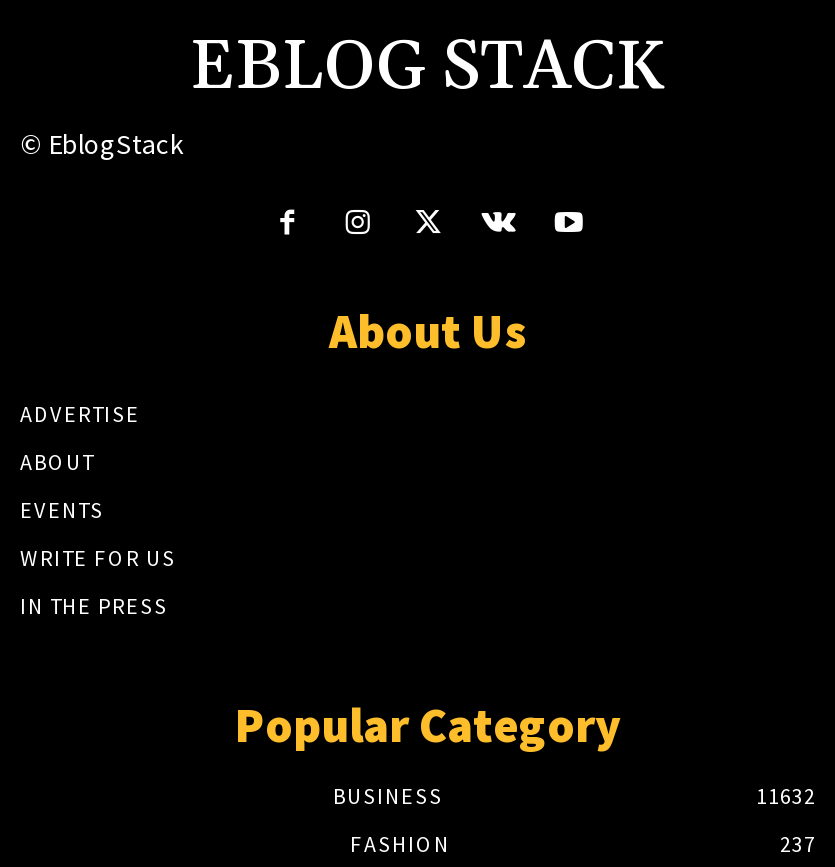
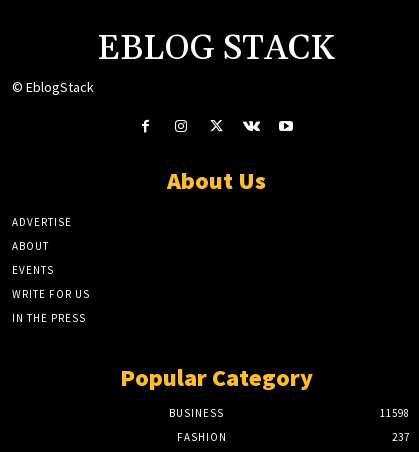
- 11632
+ 11598
